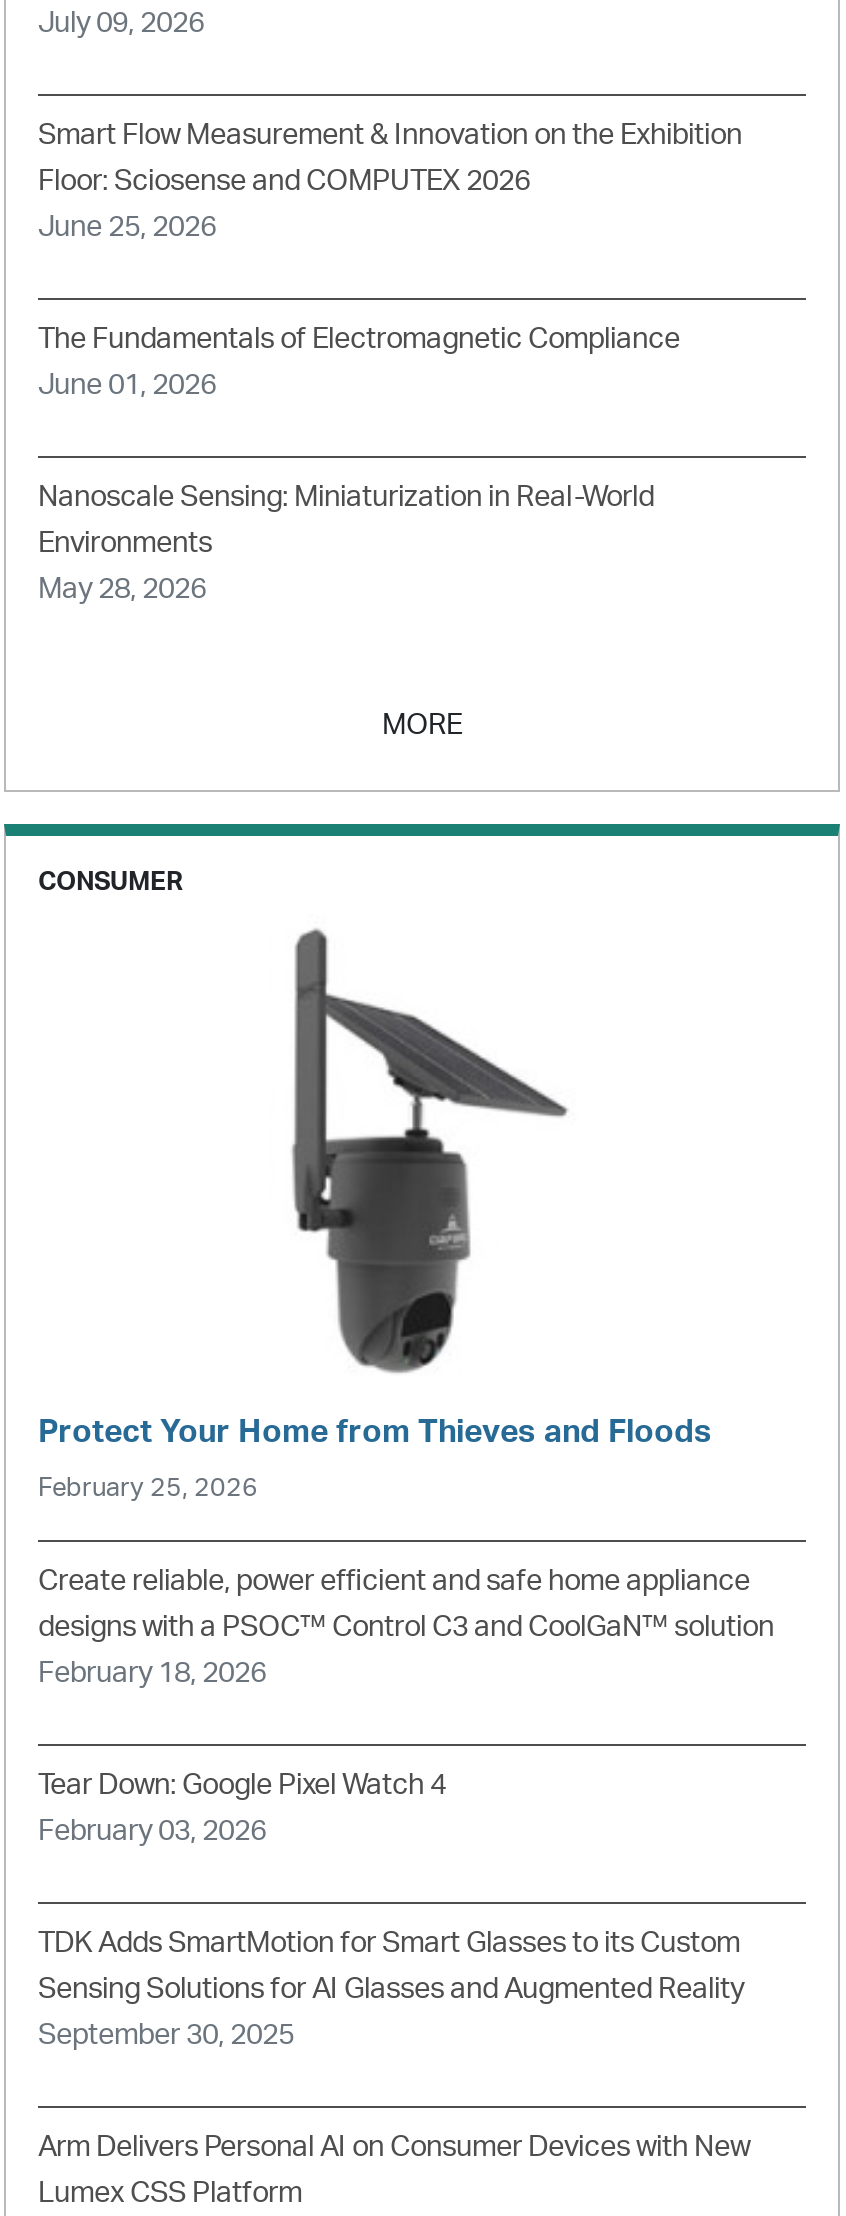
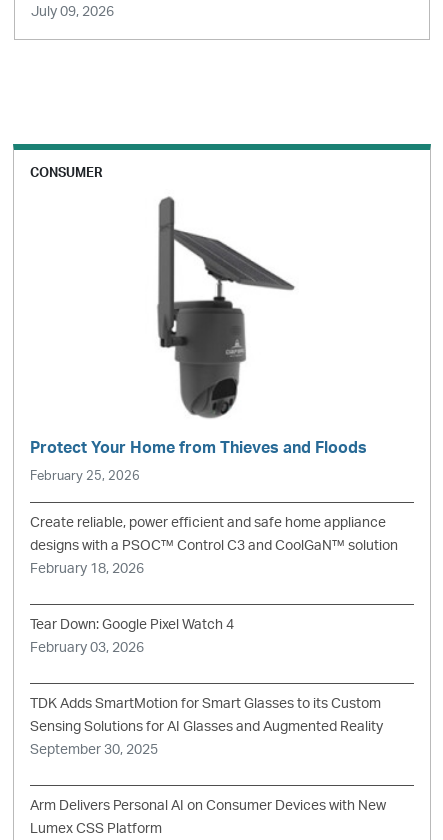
- Smart Flow Measurement & Innovation on the Exhibition
- Floor: Sciosense and COMPUTEX 2026
- June 25, 2026

- The Fundamentals of Electromagnetic Compliance
- June 01, 2026

- Nanoscale Sensing: Miniaturization in Real-World
- Environments
- May 28, 2026

- MORE
